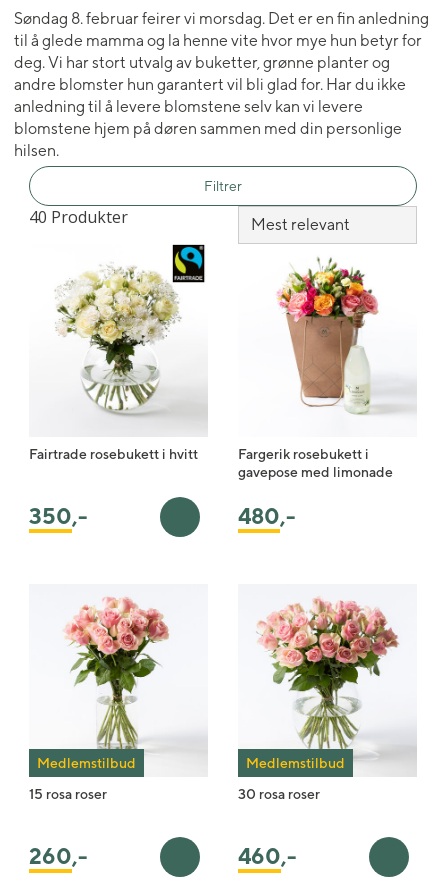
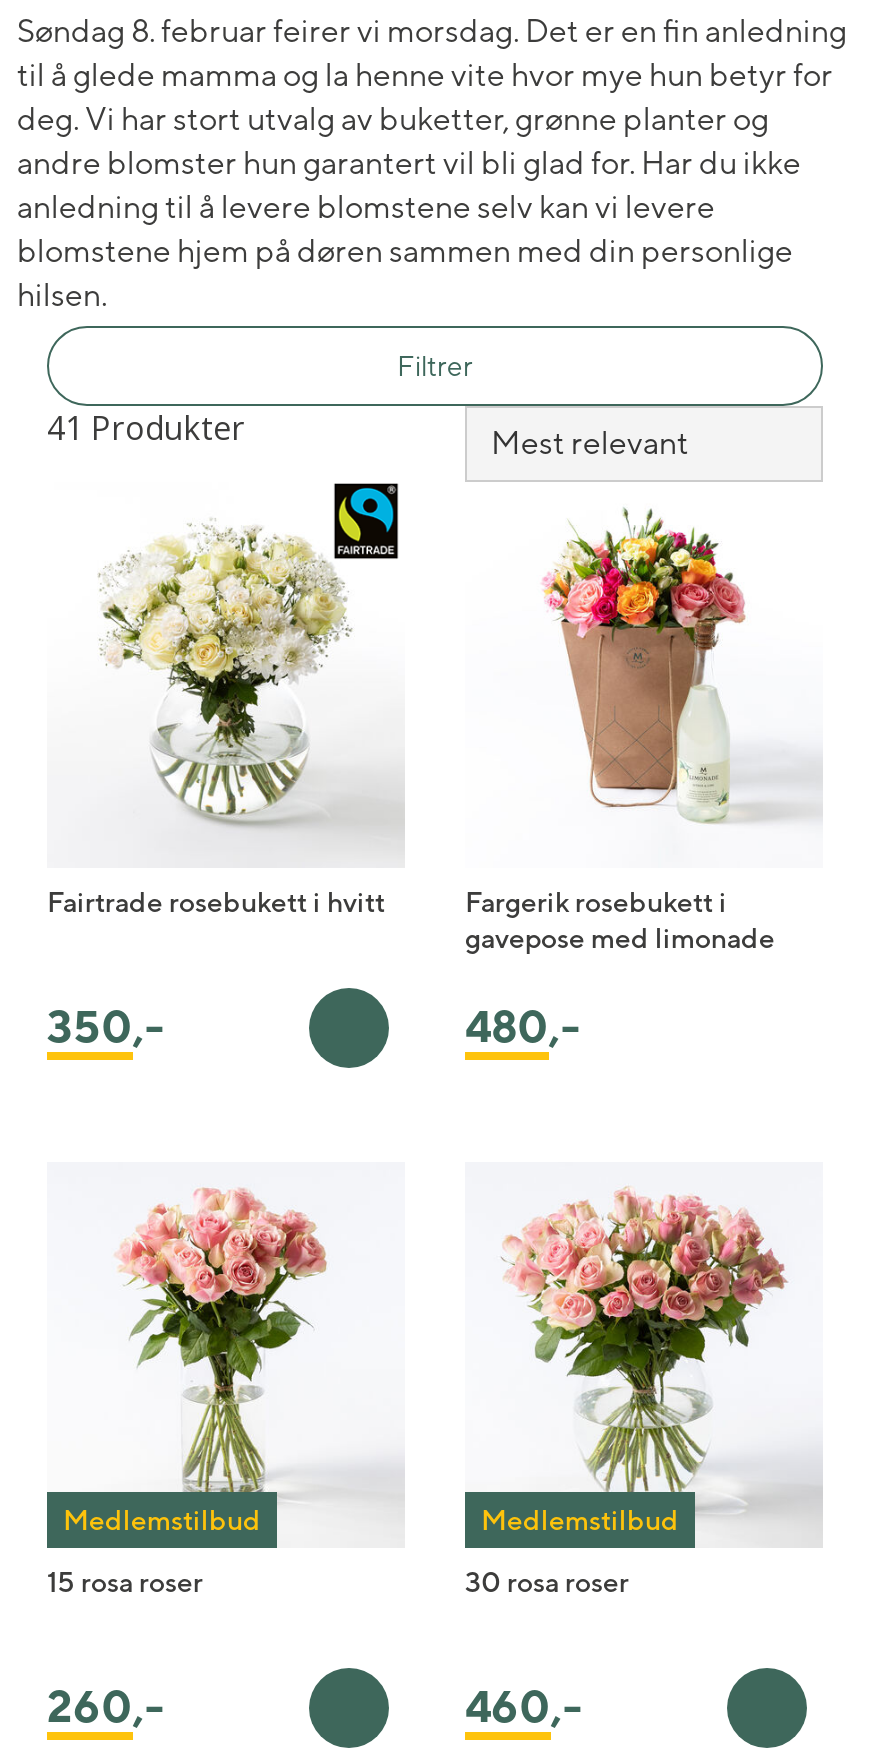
- 40 Produkter
+ 41 Produkter
